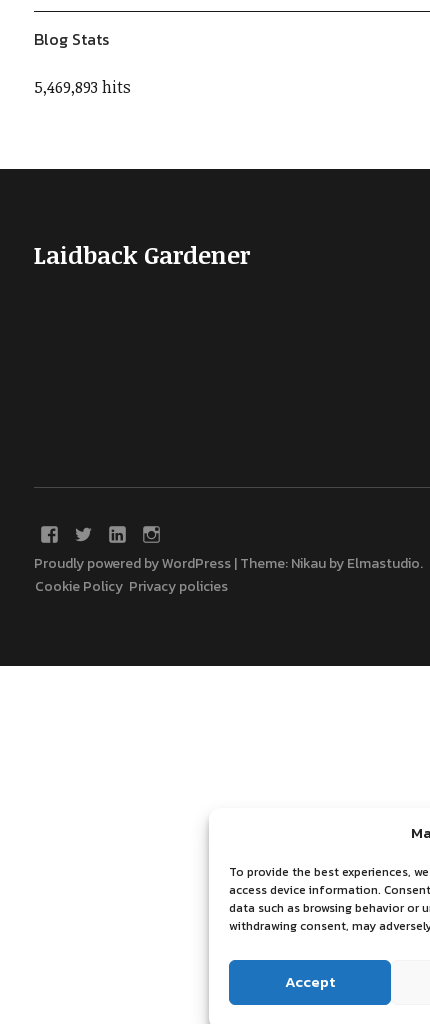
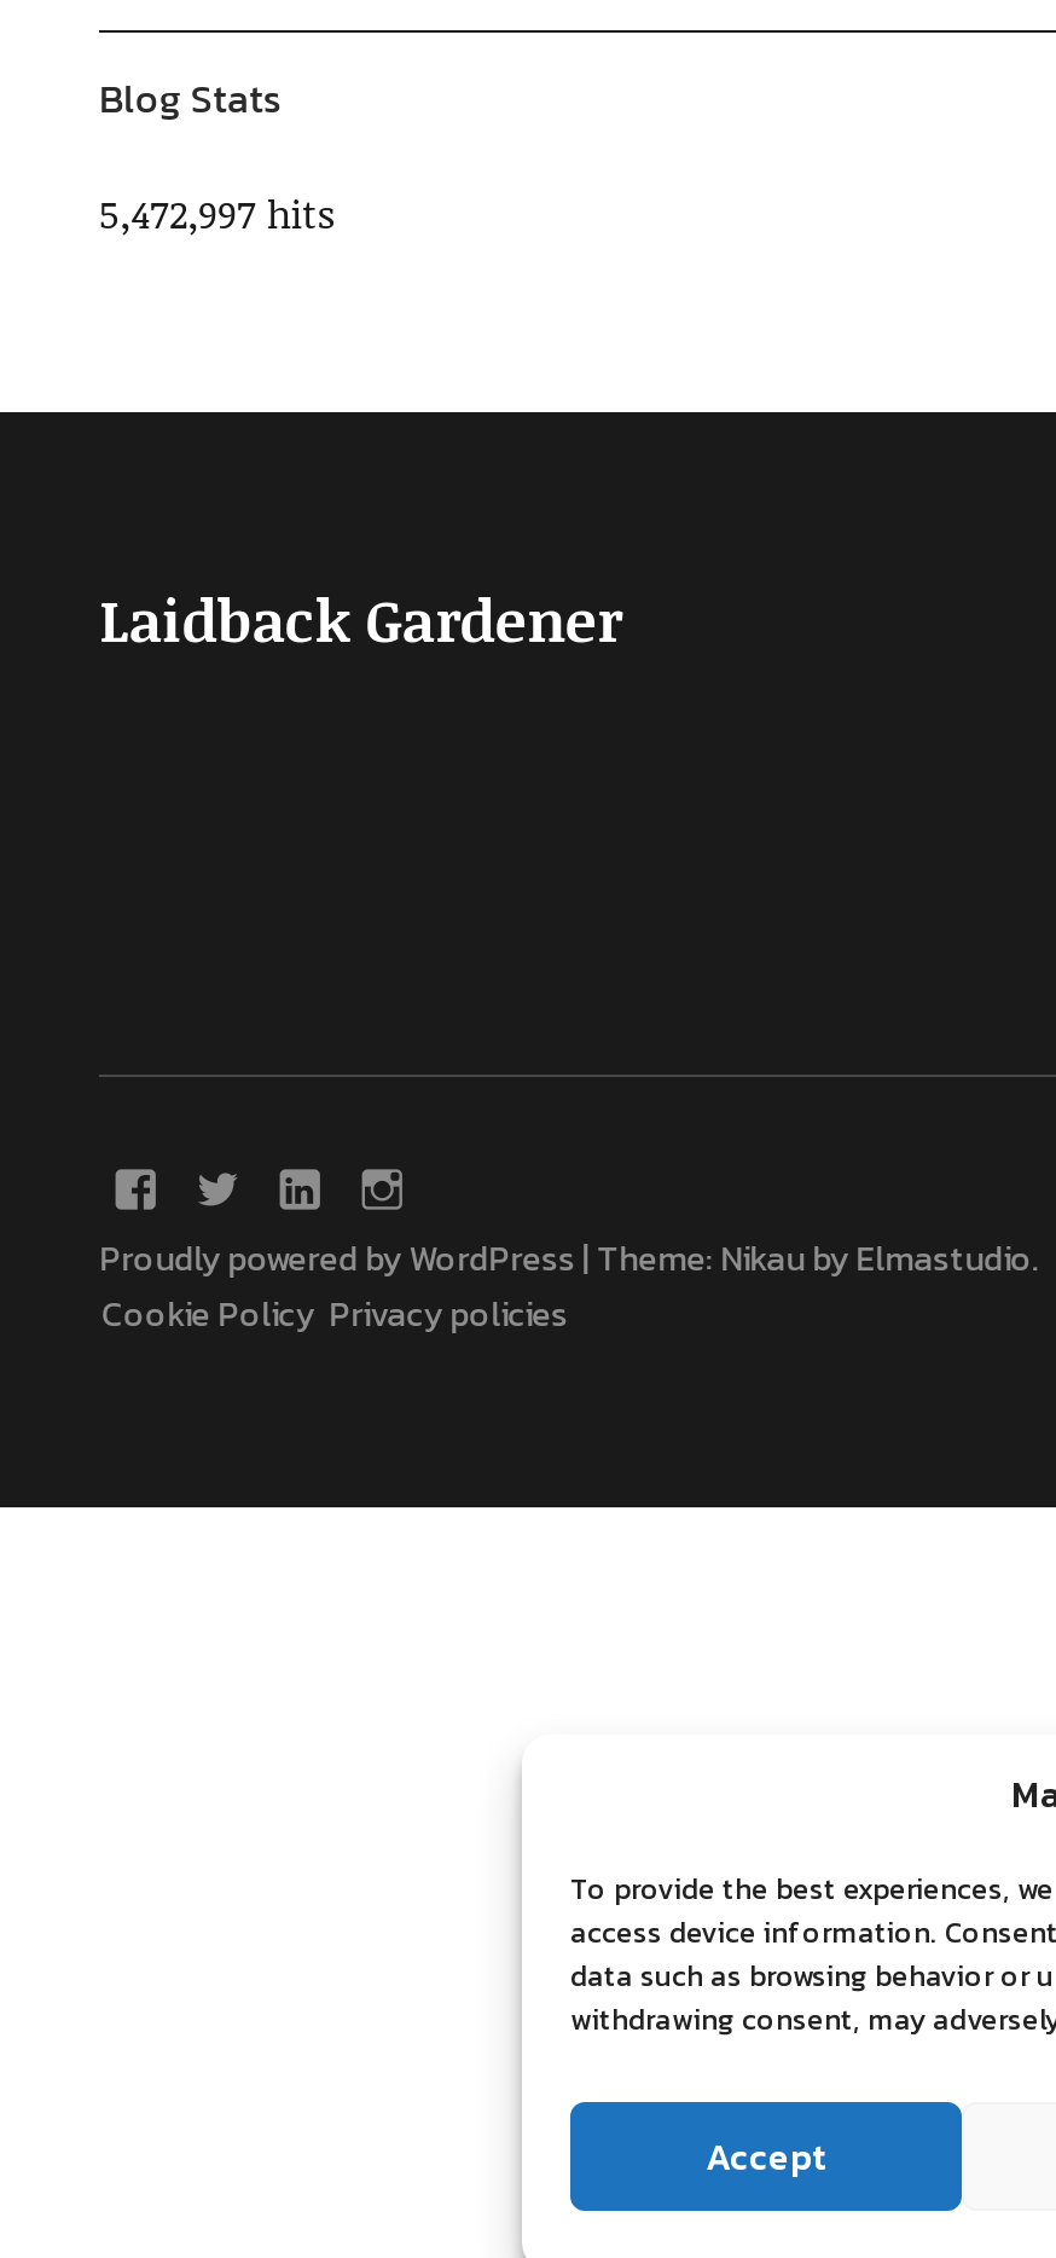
- 5,469,893 hits
+ 5,472,997 hits
